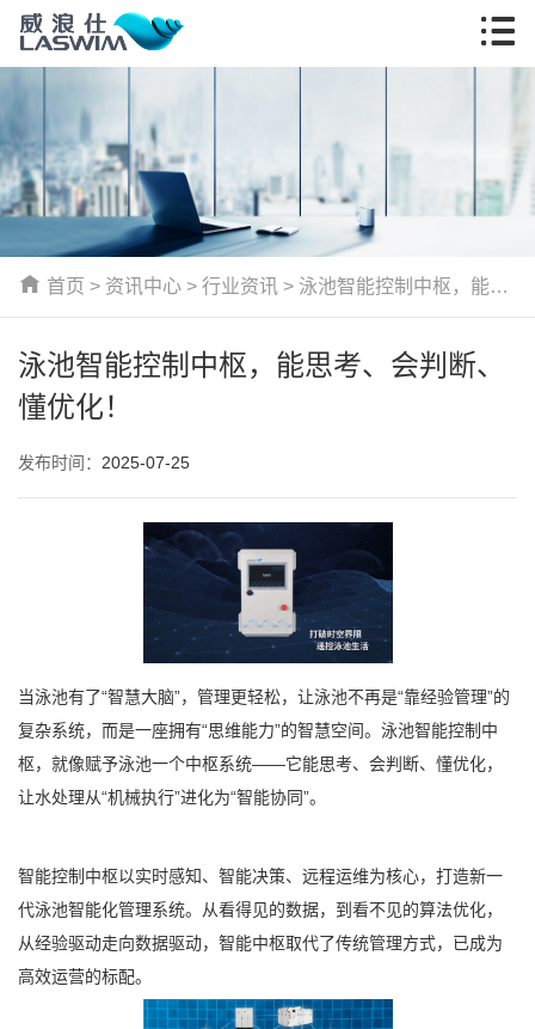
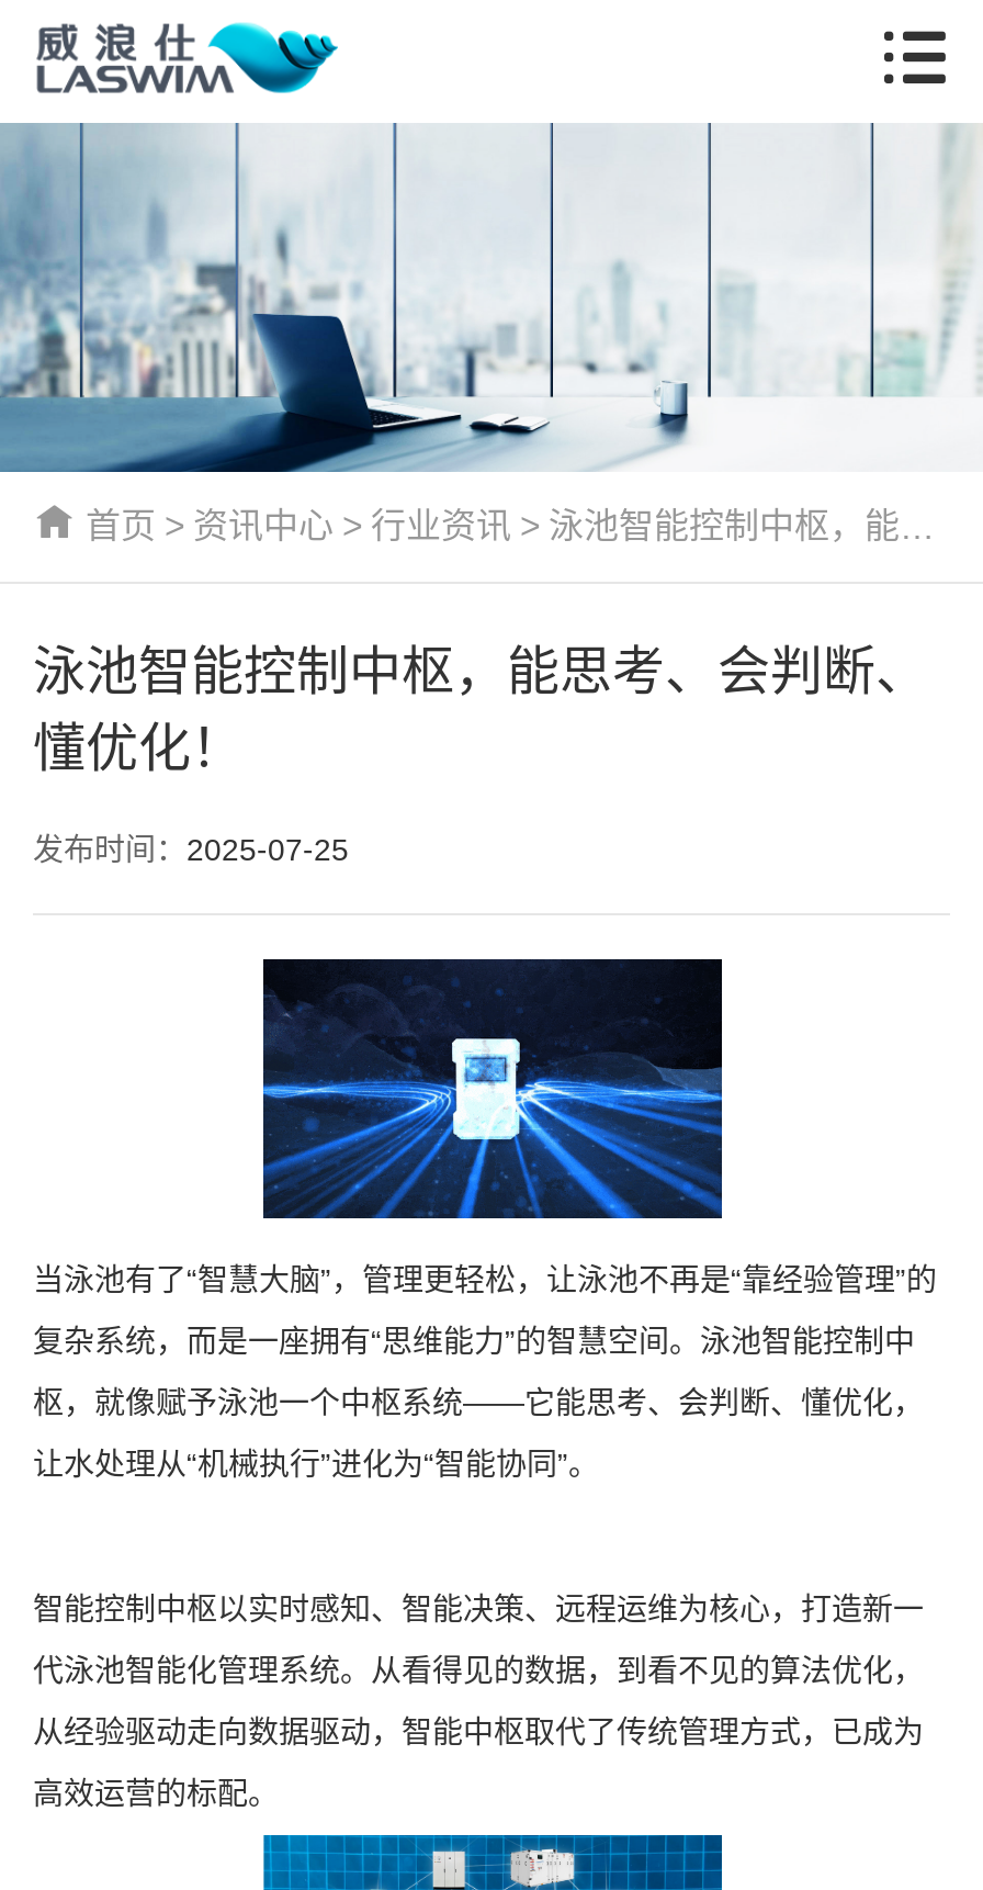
- [image]
+ [image]
